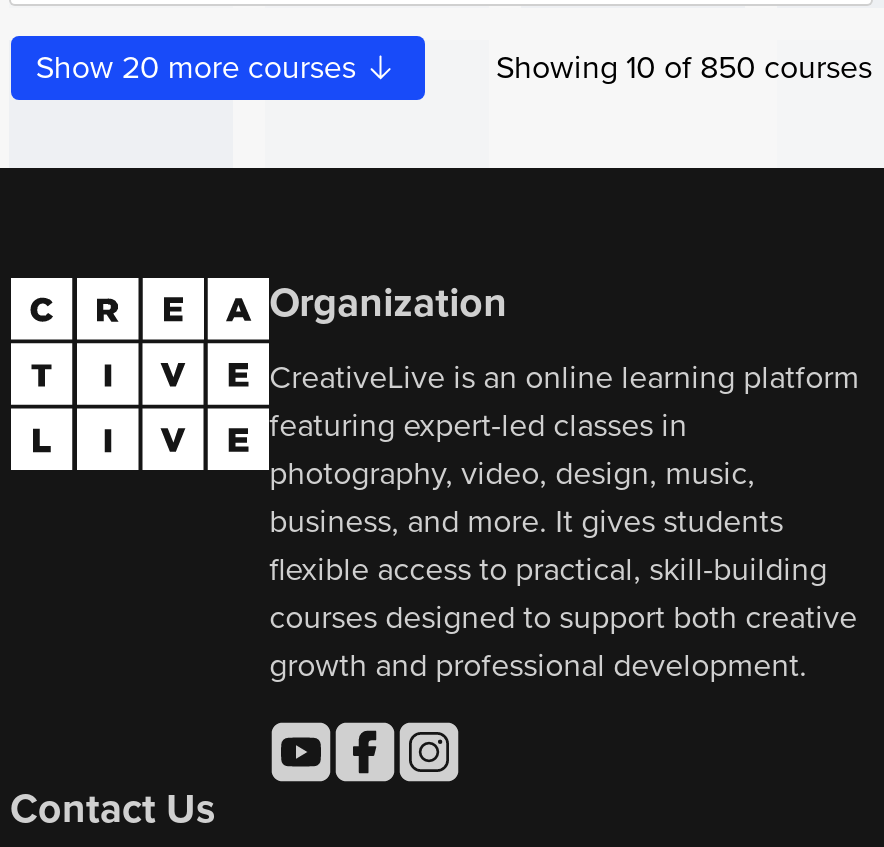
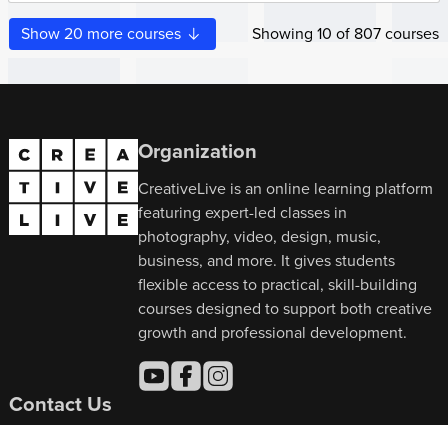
- Showing 10 of 850 courses
+ Showing 10 of 807 courses
